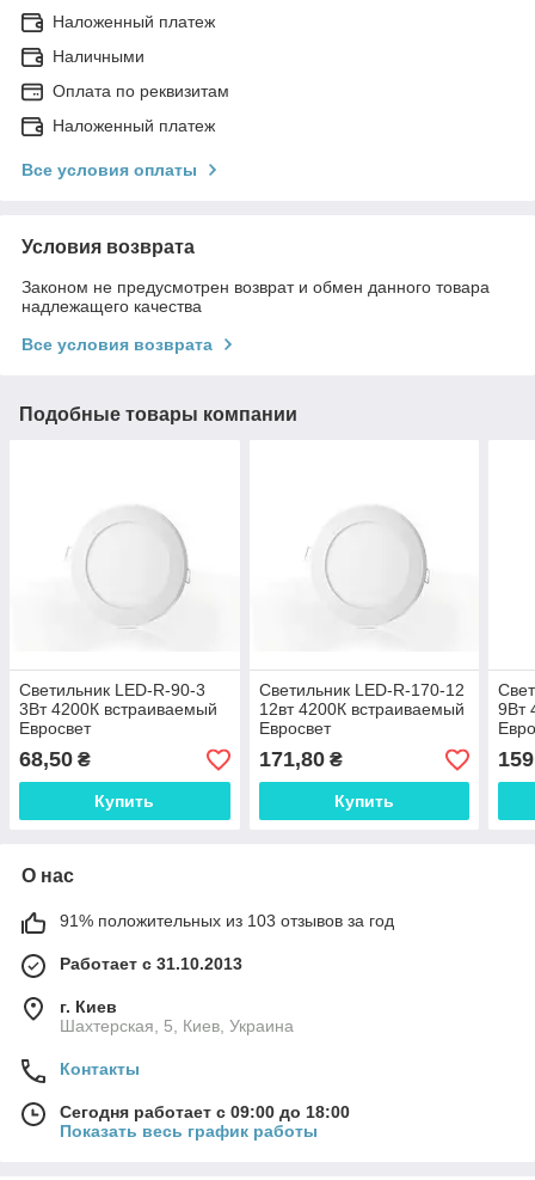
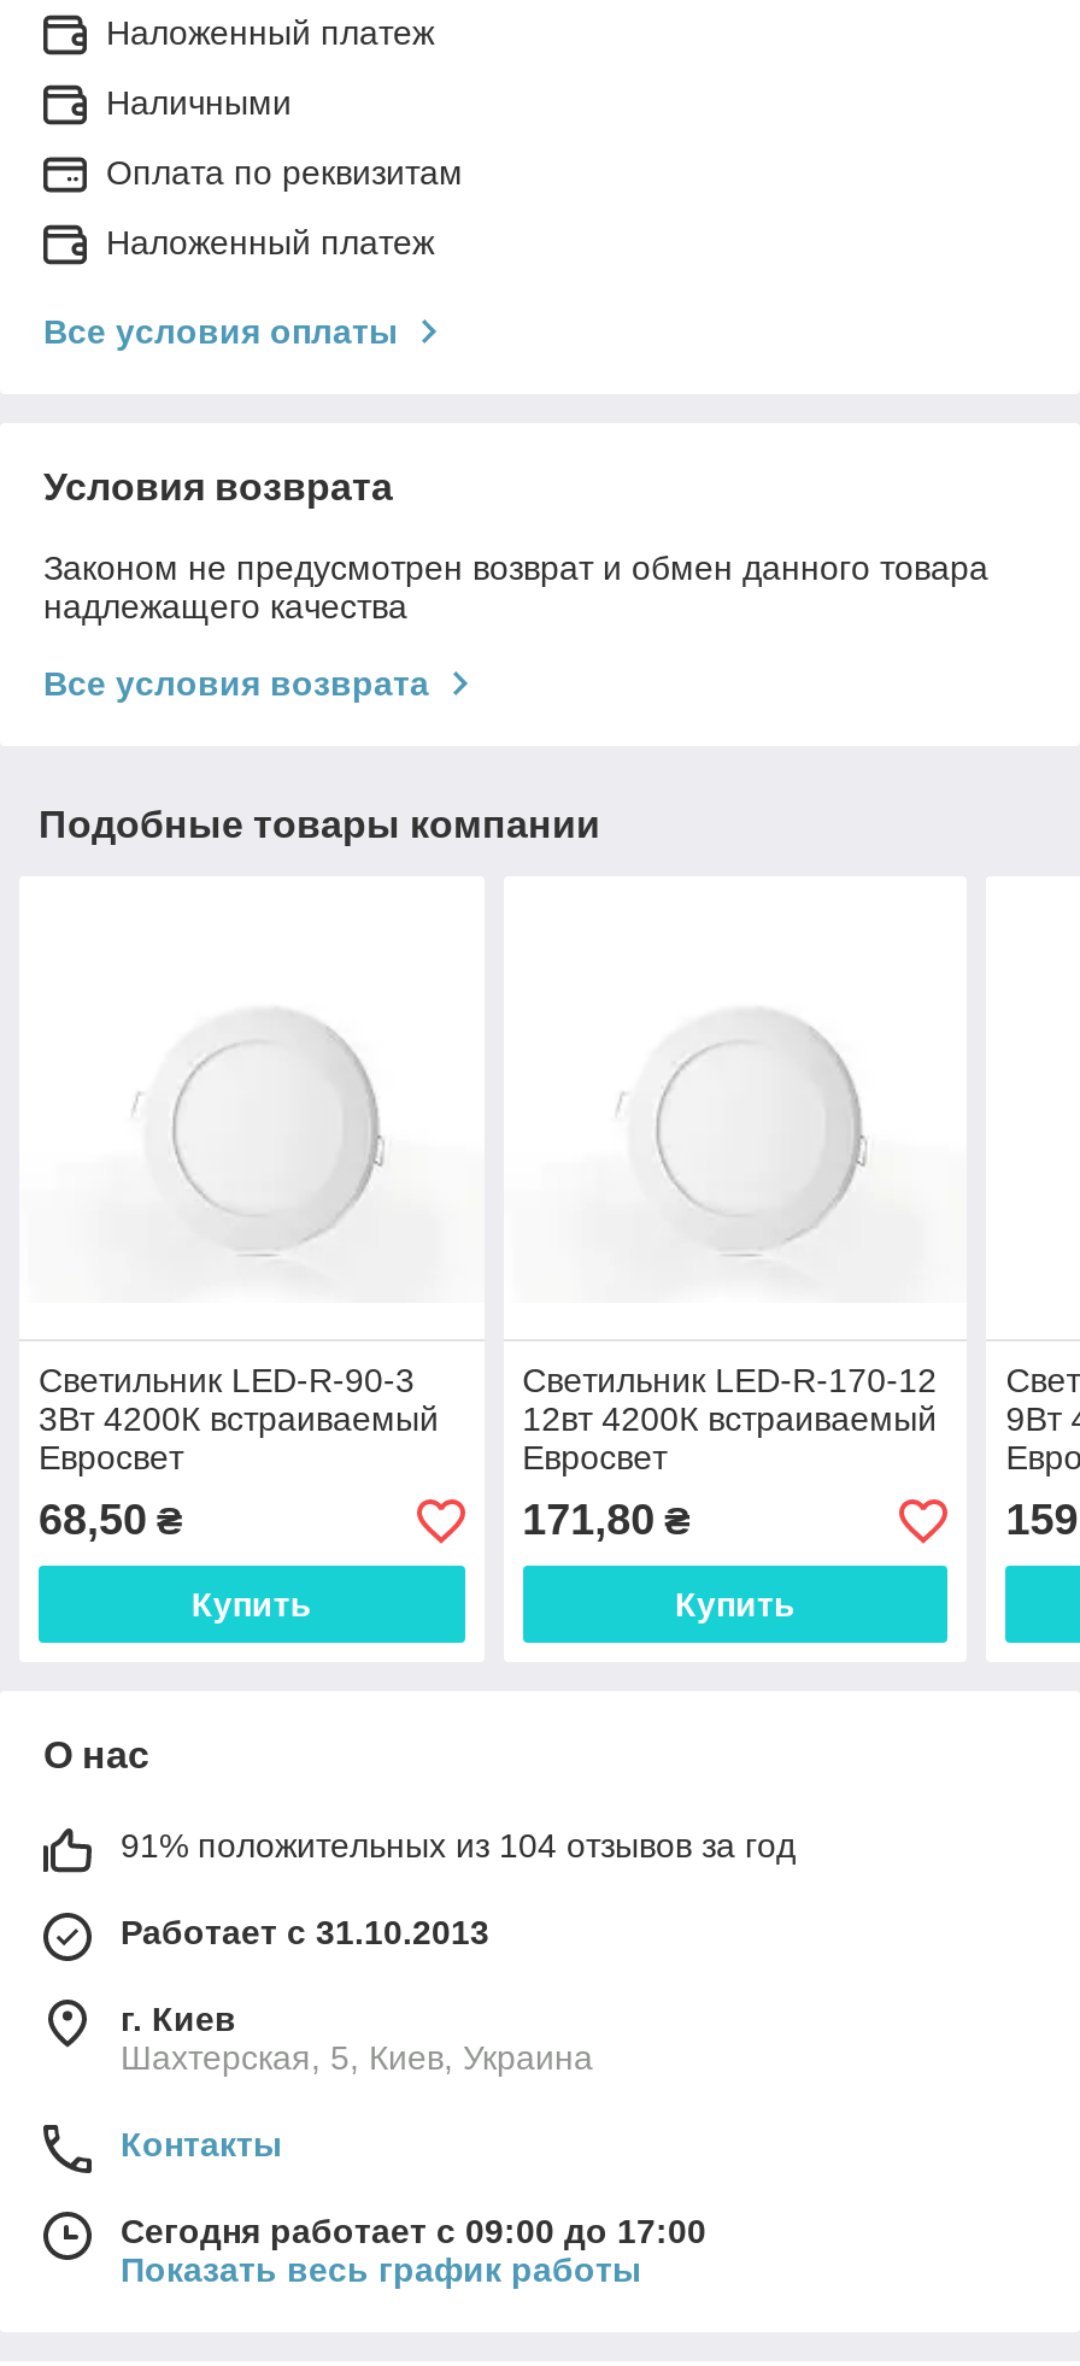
- 91% положительных из 103 отзывов за год
+ 91% положительных из 104 отзывов за год

- Сегодня работает с 09:00 до 18:00
+ Сегодня работает с 09:00 до 17:00
